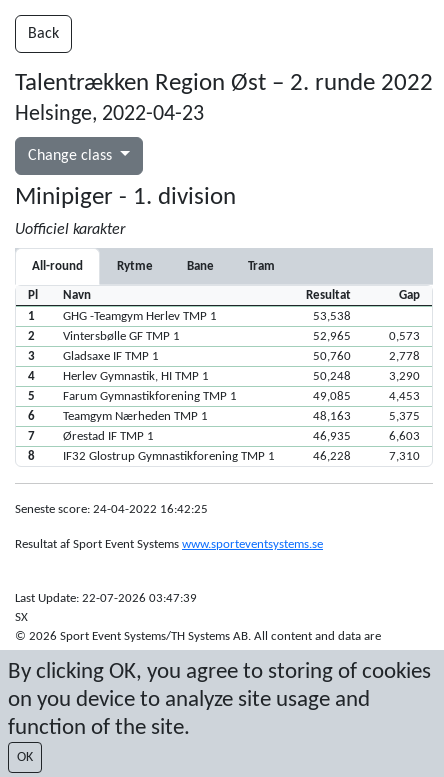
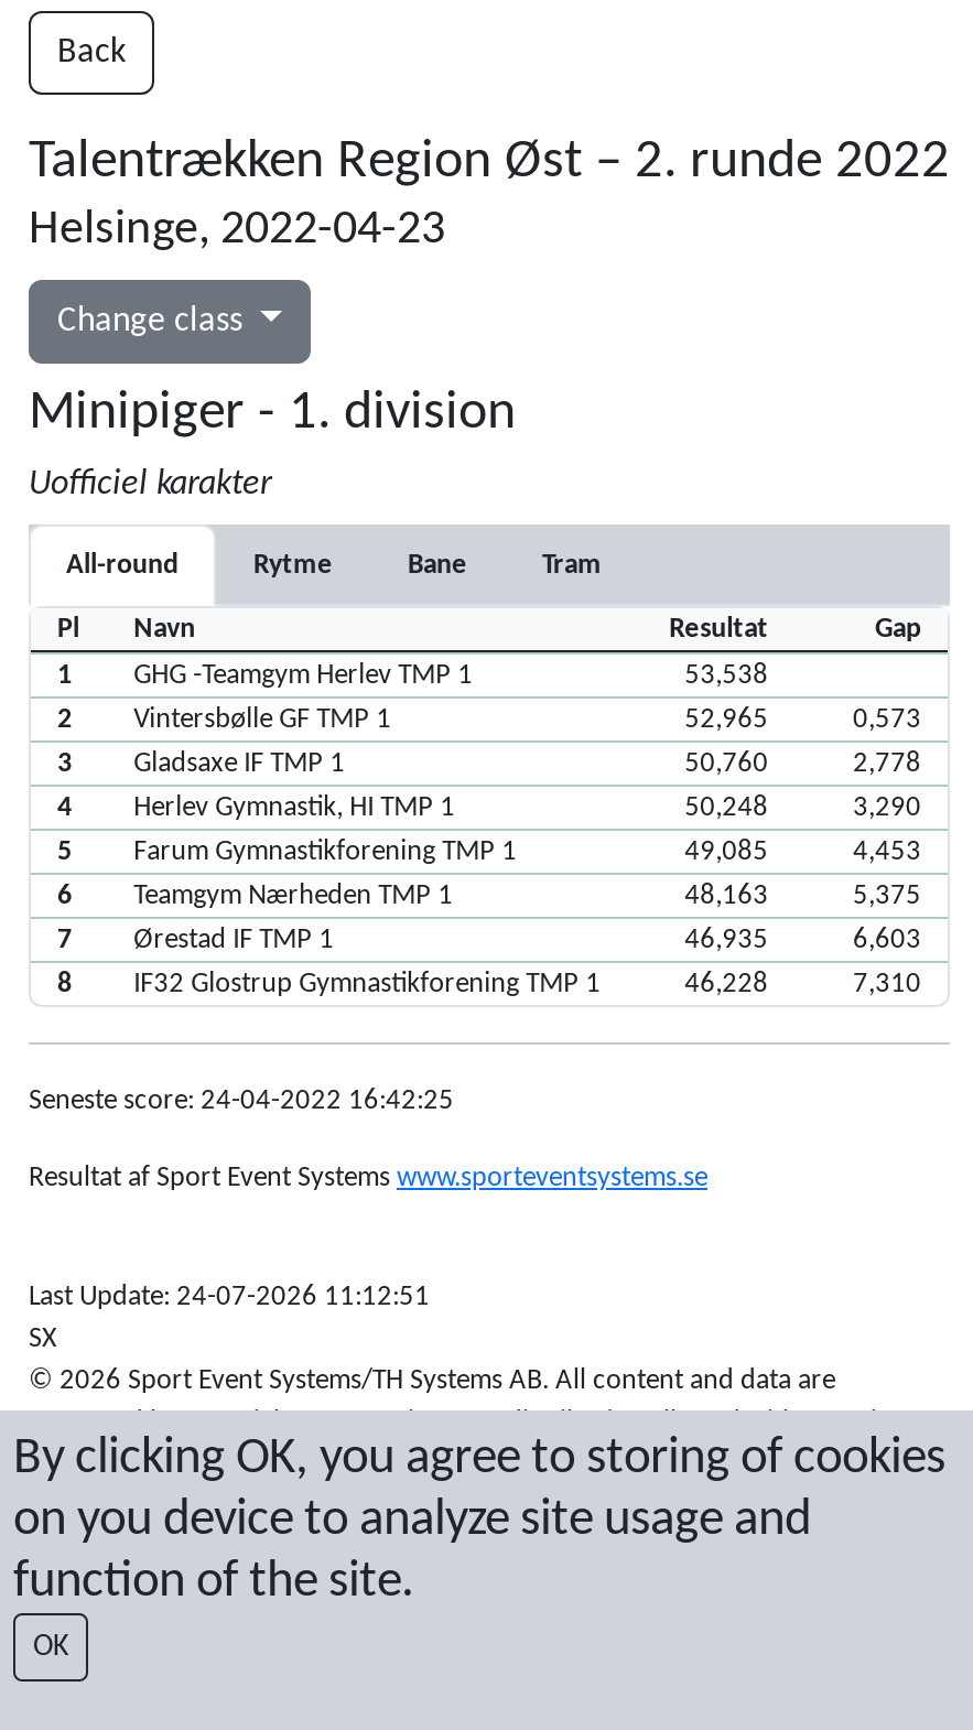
- Last Update: 22-07-2026 03:47:39
+ Last Update: 24-07-2026 11:12:51
